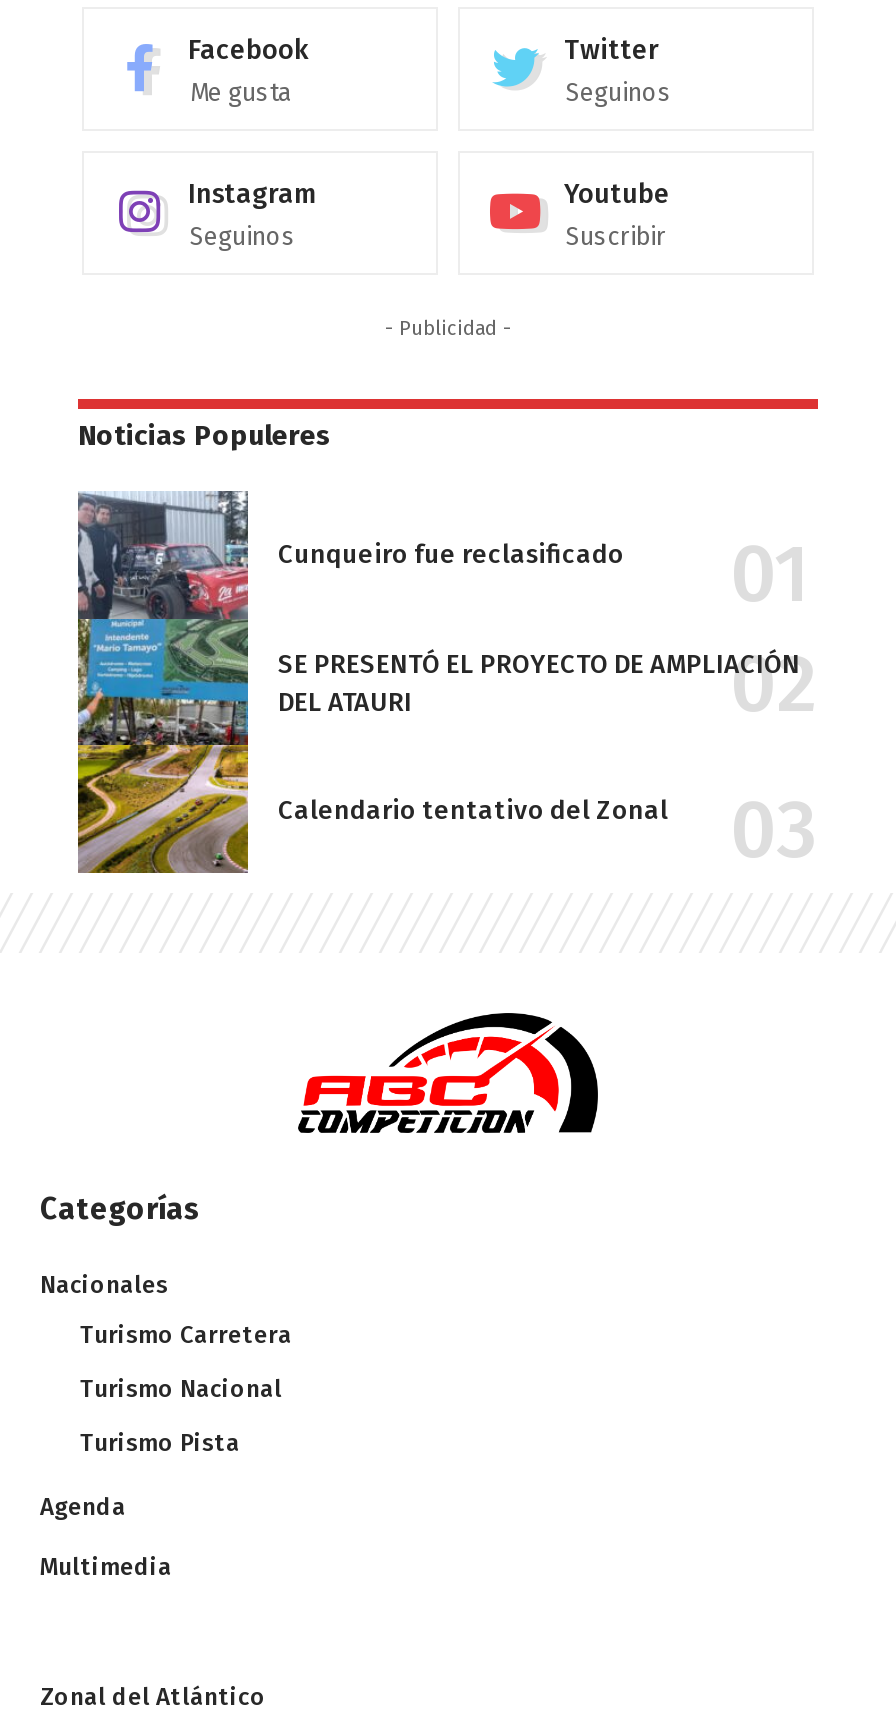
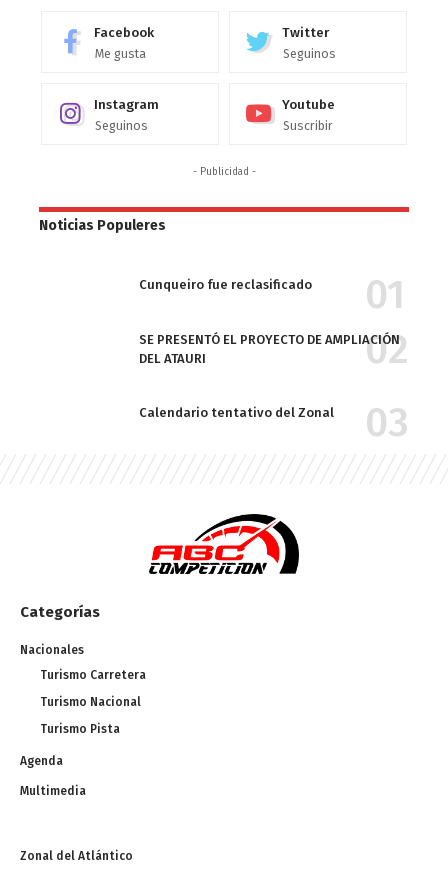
- [image]
